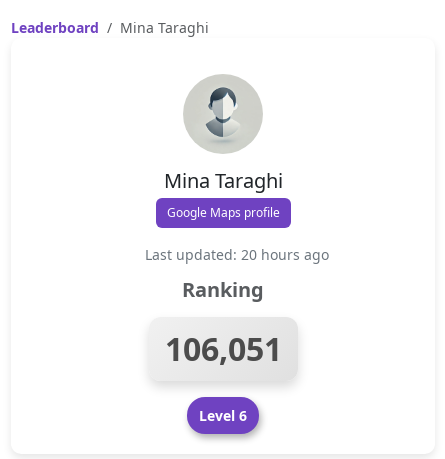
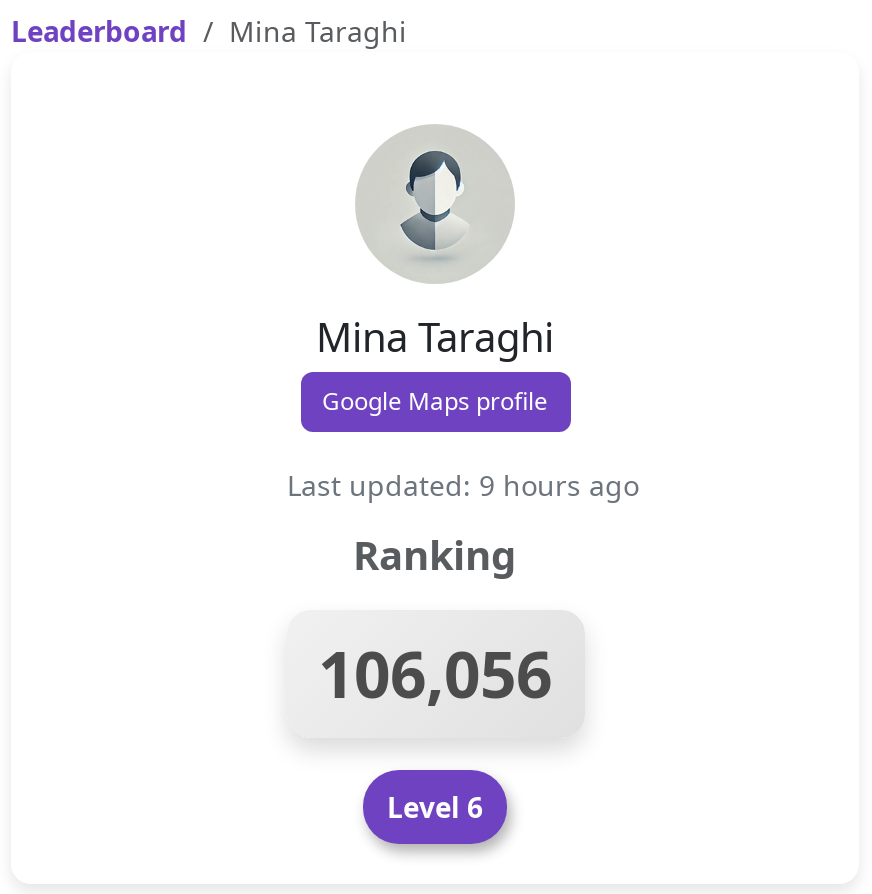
- Last updated: 20 hours ago
+ Last updated: 9 hours ago

- 106,051
+ 106,056
